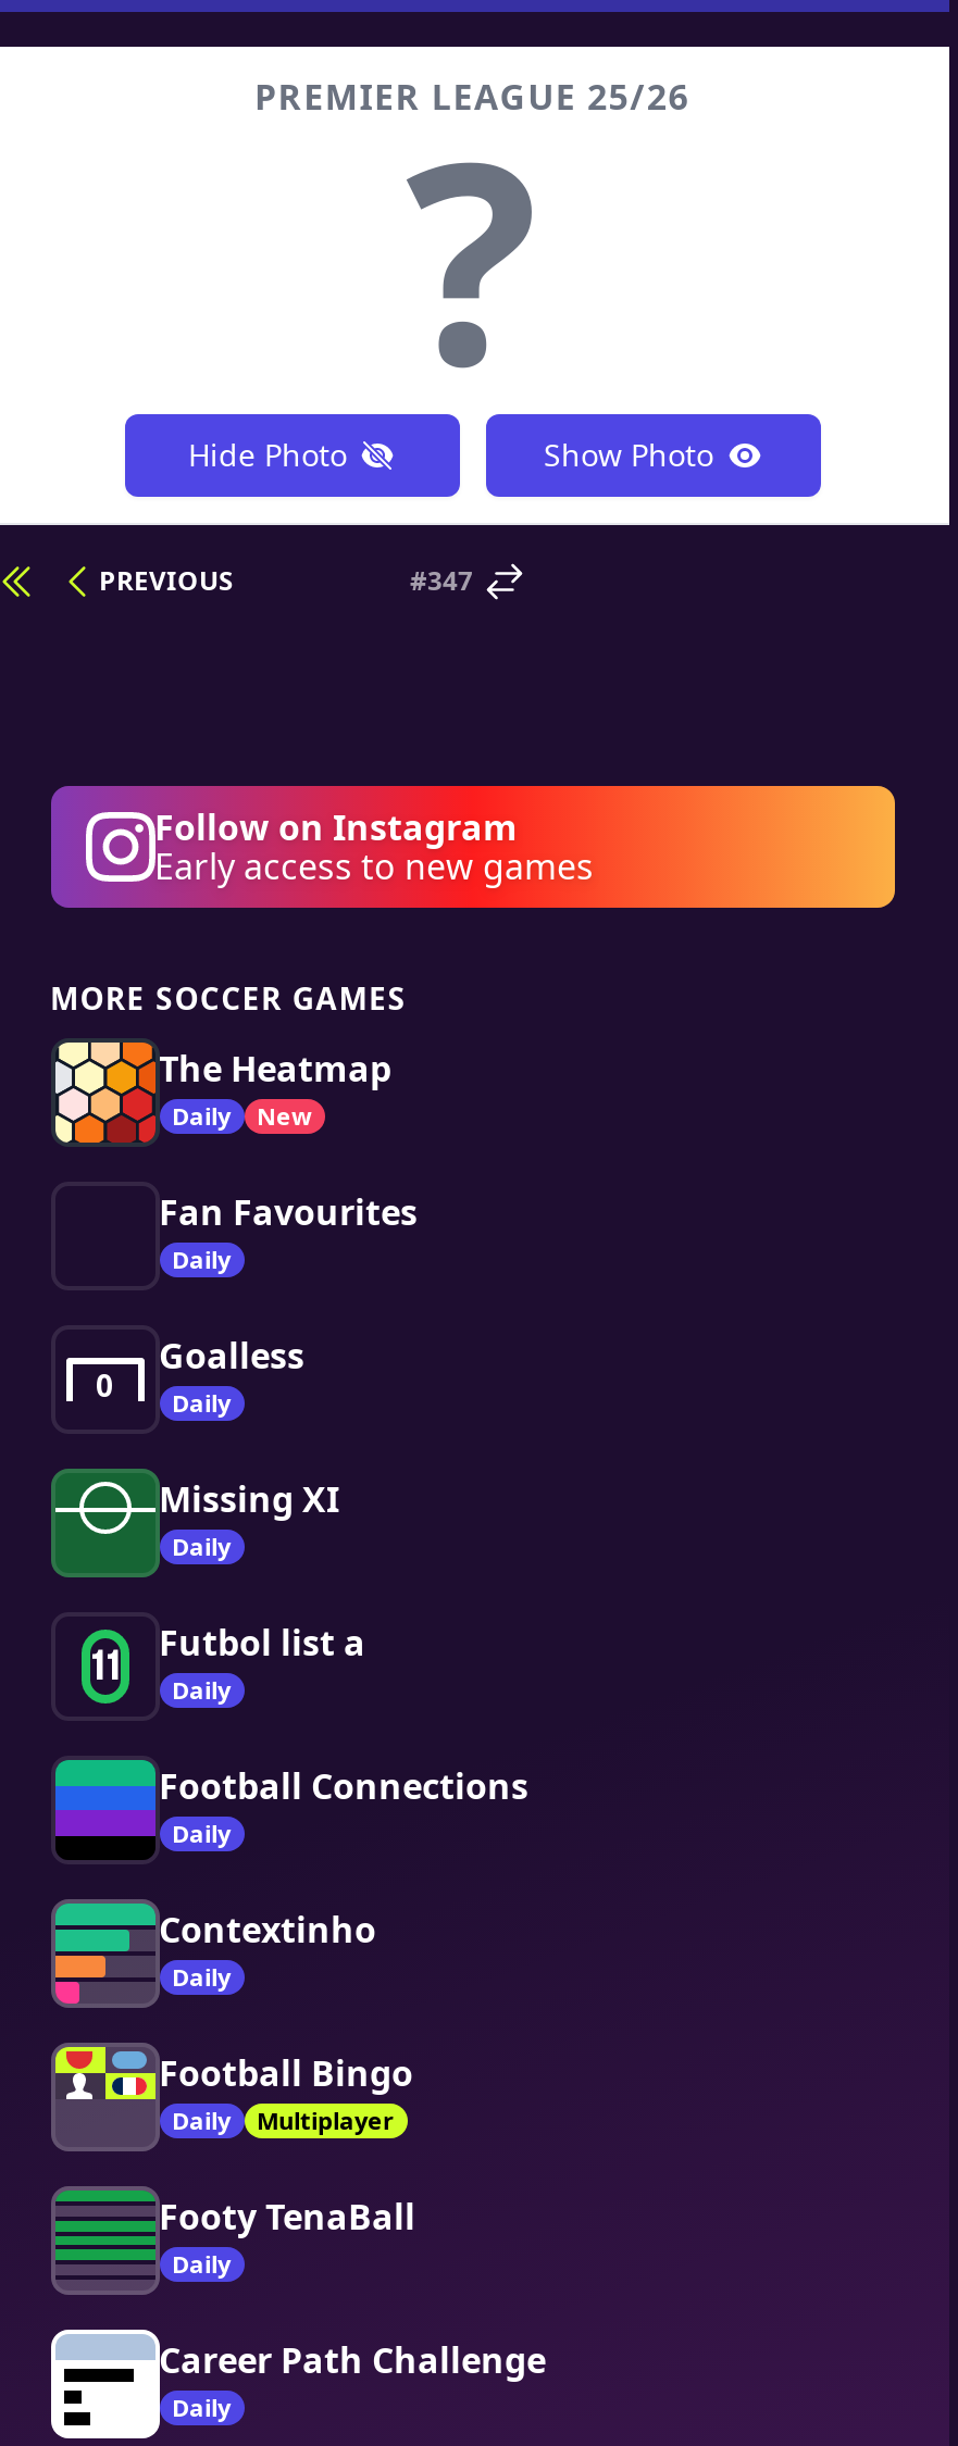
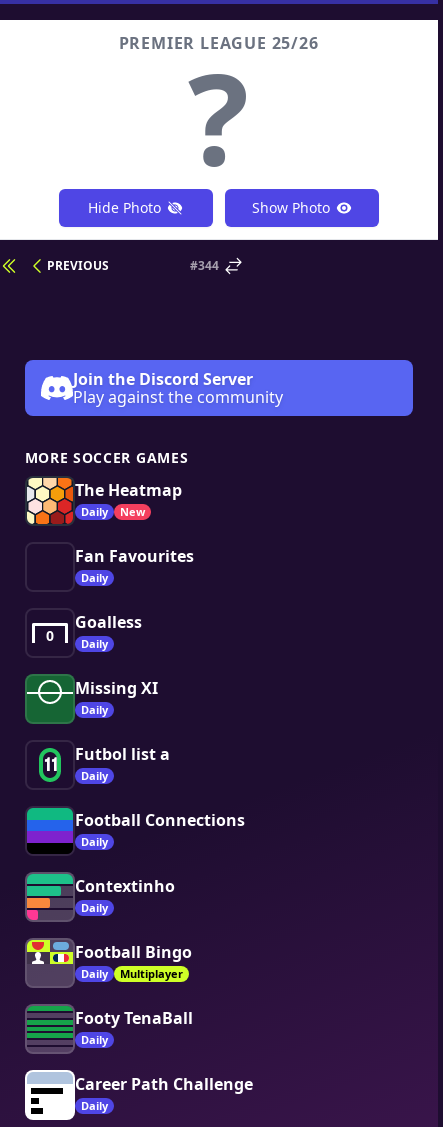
- #347
+ #344

- Follow on Instagram
- Early access to new games
+ Join the Discord Server
+ Play against the community
